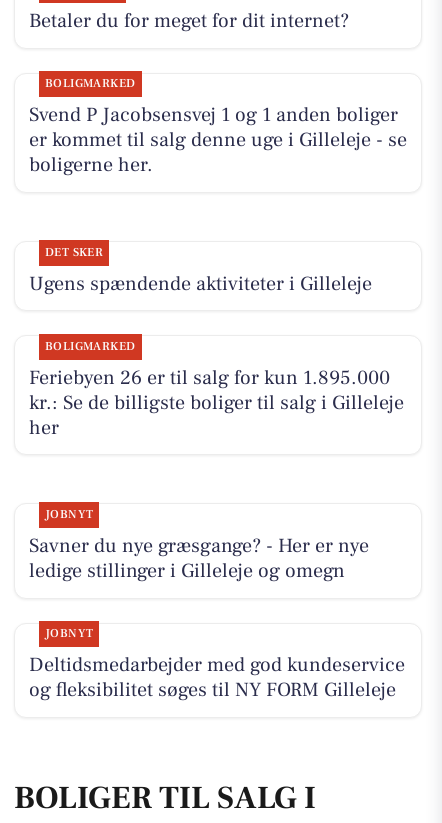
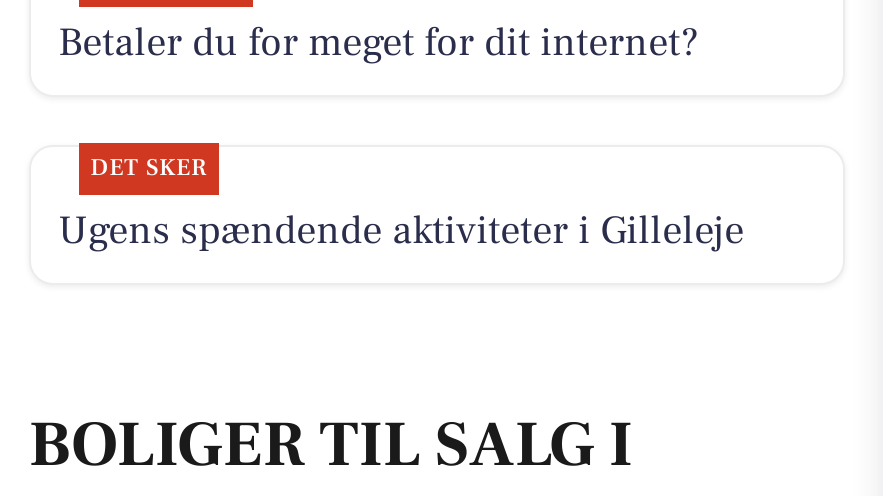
- BOLIGMARKED
- Svend P Jacobsensvej 1 og 1 anden boliger
- er kommet til salg denne uge i Gilleleje - se
- boligerne her.

- BOLIGMARKED
- Feriebyen 26 er til salg for kun 1.895.000
- kr.: Se de billigste boliger til salg i Gilleleje
- her

- JOBNYT
- Savner du nye græsgange? - Her er nye
- ledige stillinger i Gilleleje og omegn
- JOBNYT
- Deltidsmedarbejder med god kundeservice
- og fleksibilitet søges til NY FORM Gilleleje
